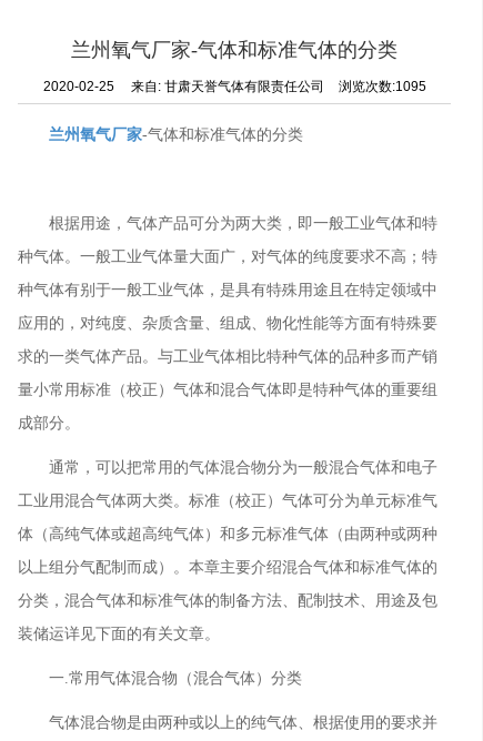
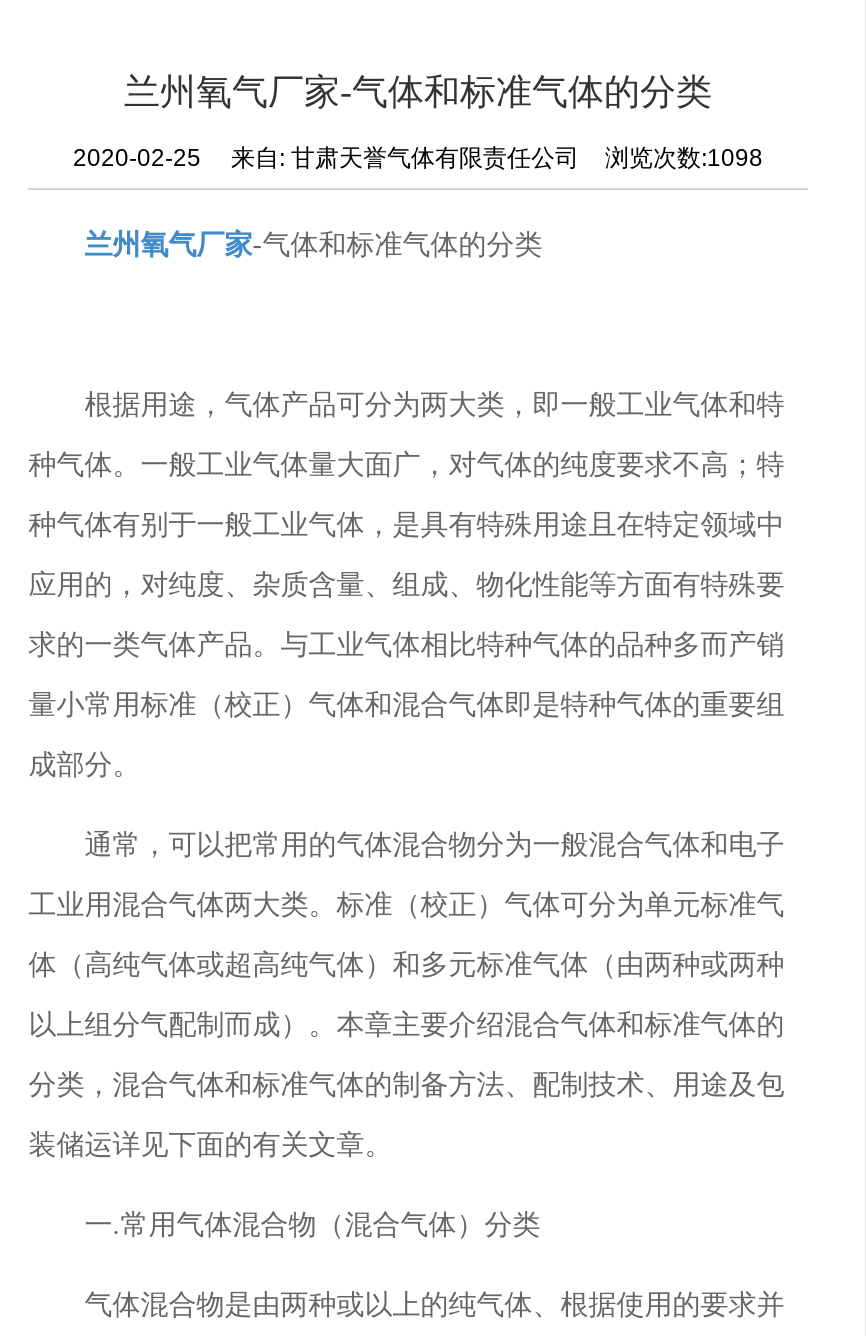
- 2020-02-25 来自:甘肃天誉气体有限责任公司 浏览次数:1095
+ 2020-02-25 来自:甘肃天誉气体有限责任公司 浏览次数:1098
